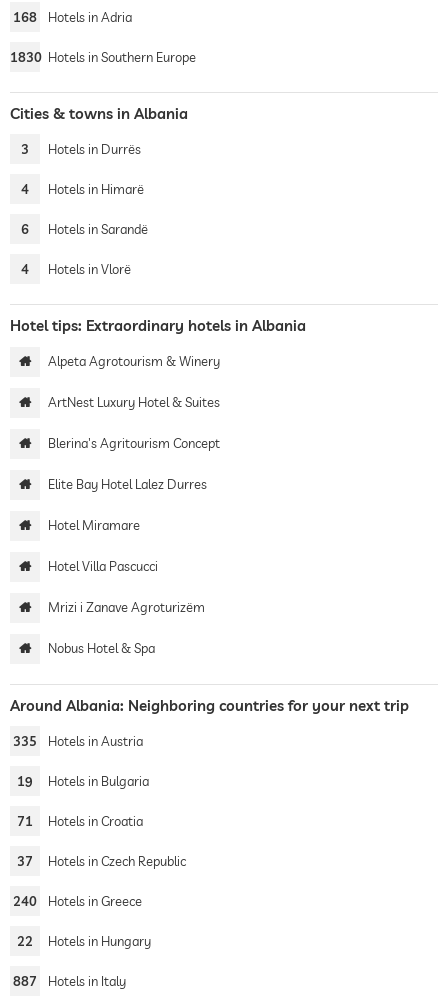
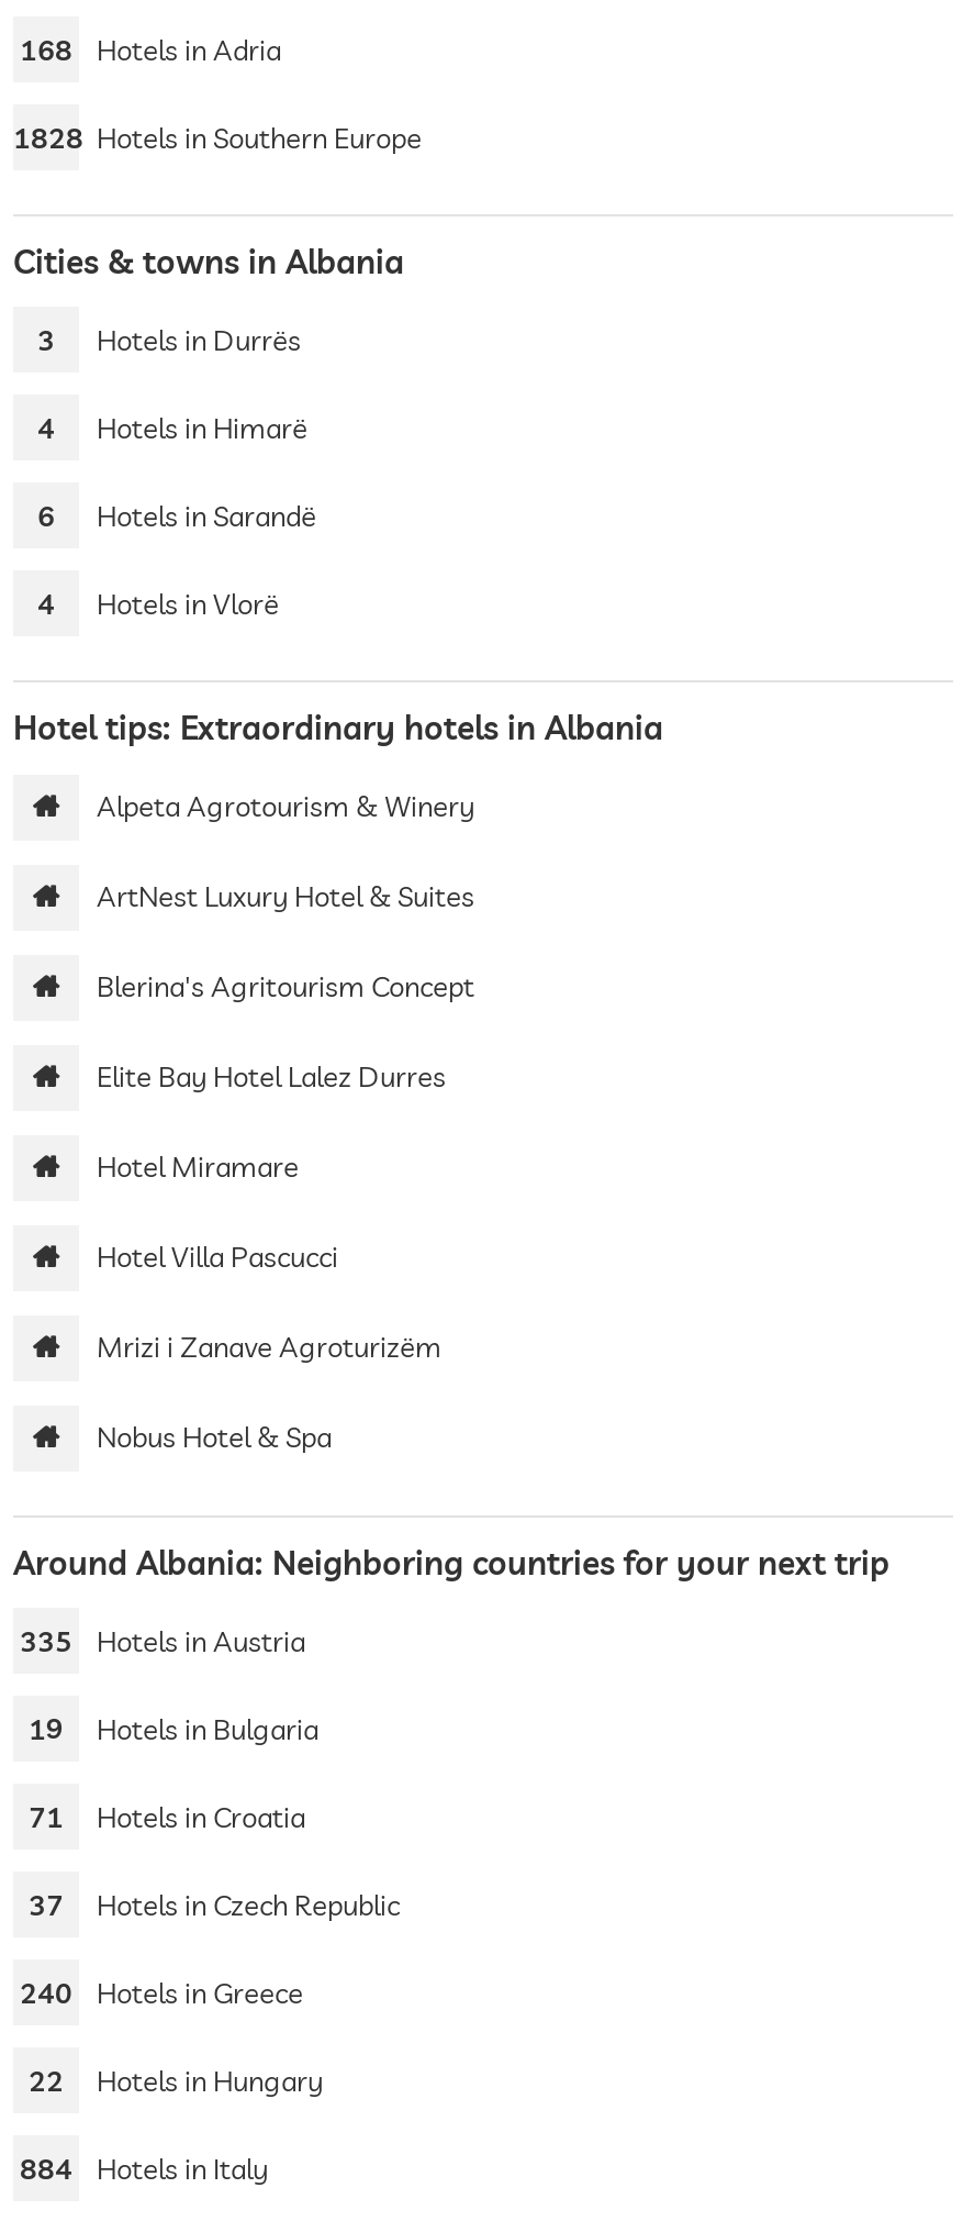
- 1830 Hotels in Southern Europe
+ 1828 Hotels in Southern Europe

- 887 Hotels in Italy
+ 884 Hotels in Italy
